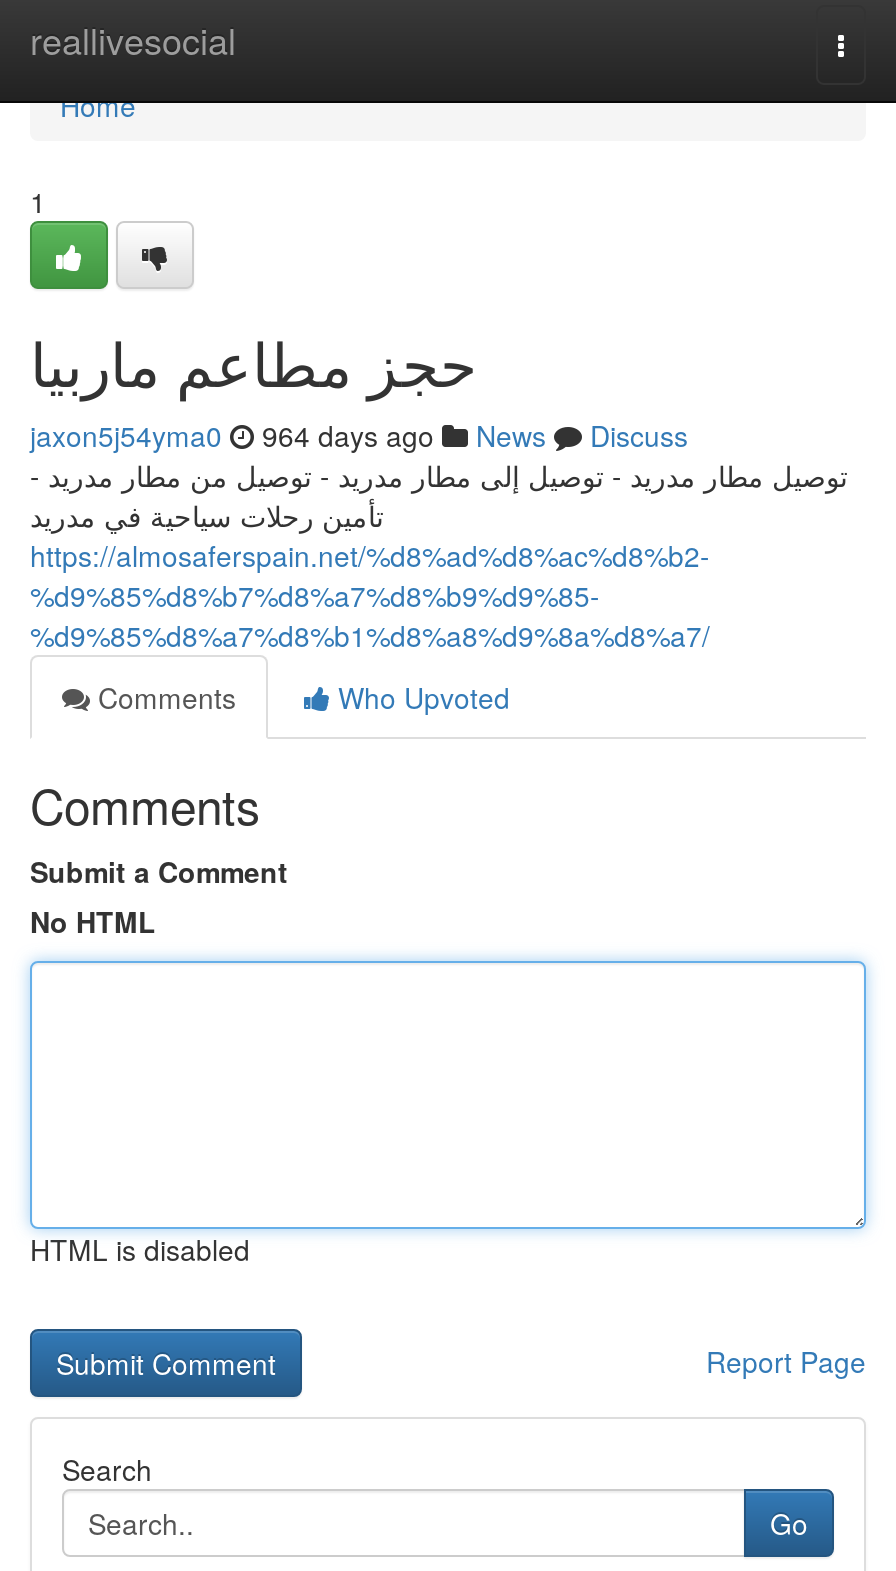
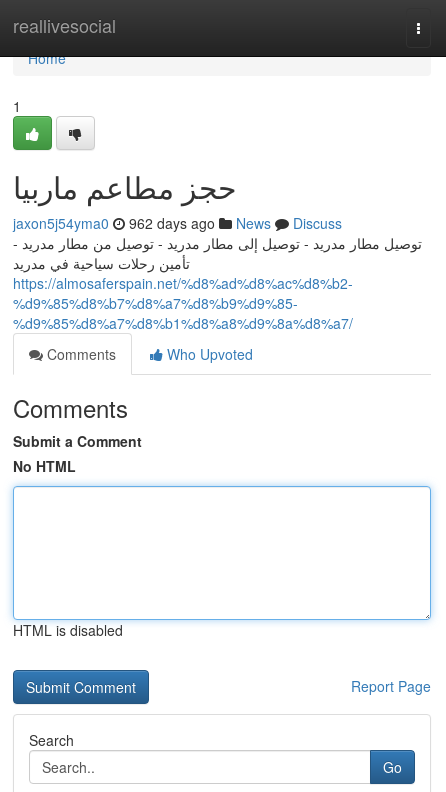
- jaxon5j54yma0 964 days ago News Discuss
+ jaxon5j54yma0 962 days ago News Discuss
